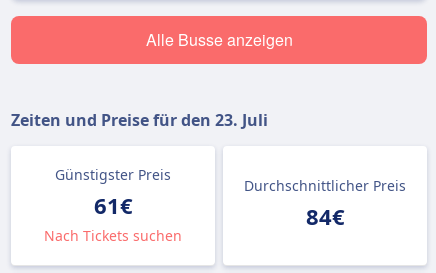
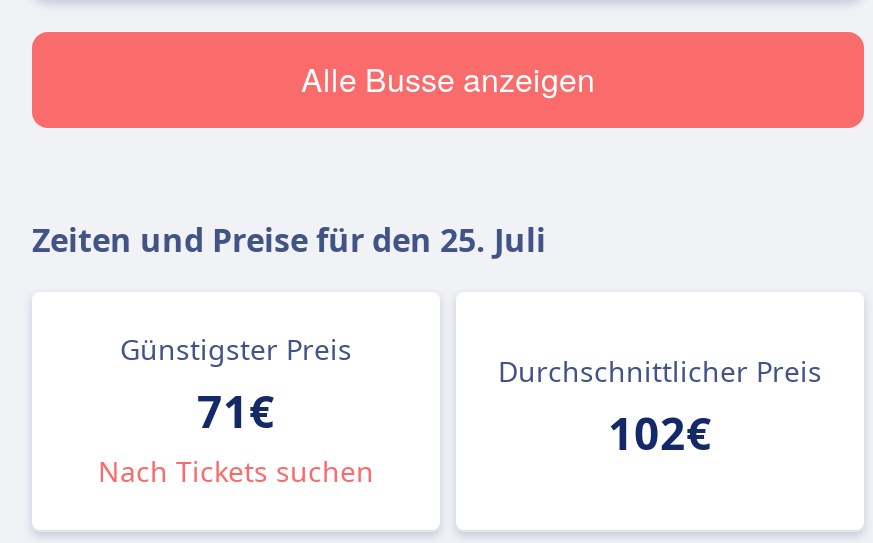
- Zeiten und Preise für den 23. Juli
+ Zeiten und Preise für den 25. Juli

- 61€
+ 71€

- 84€
+ 102€
